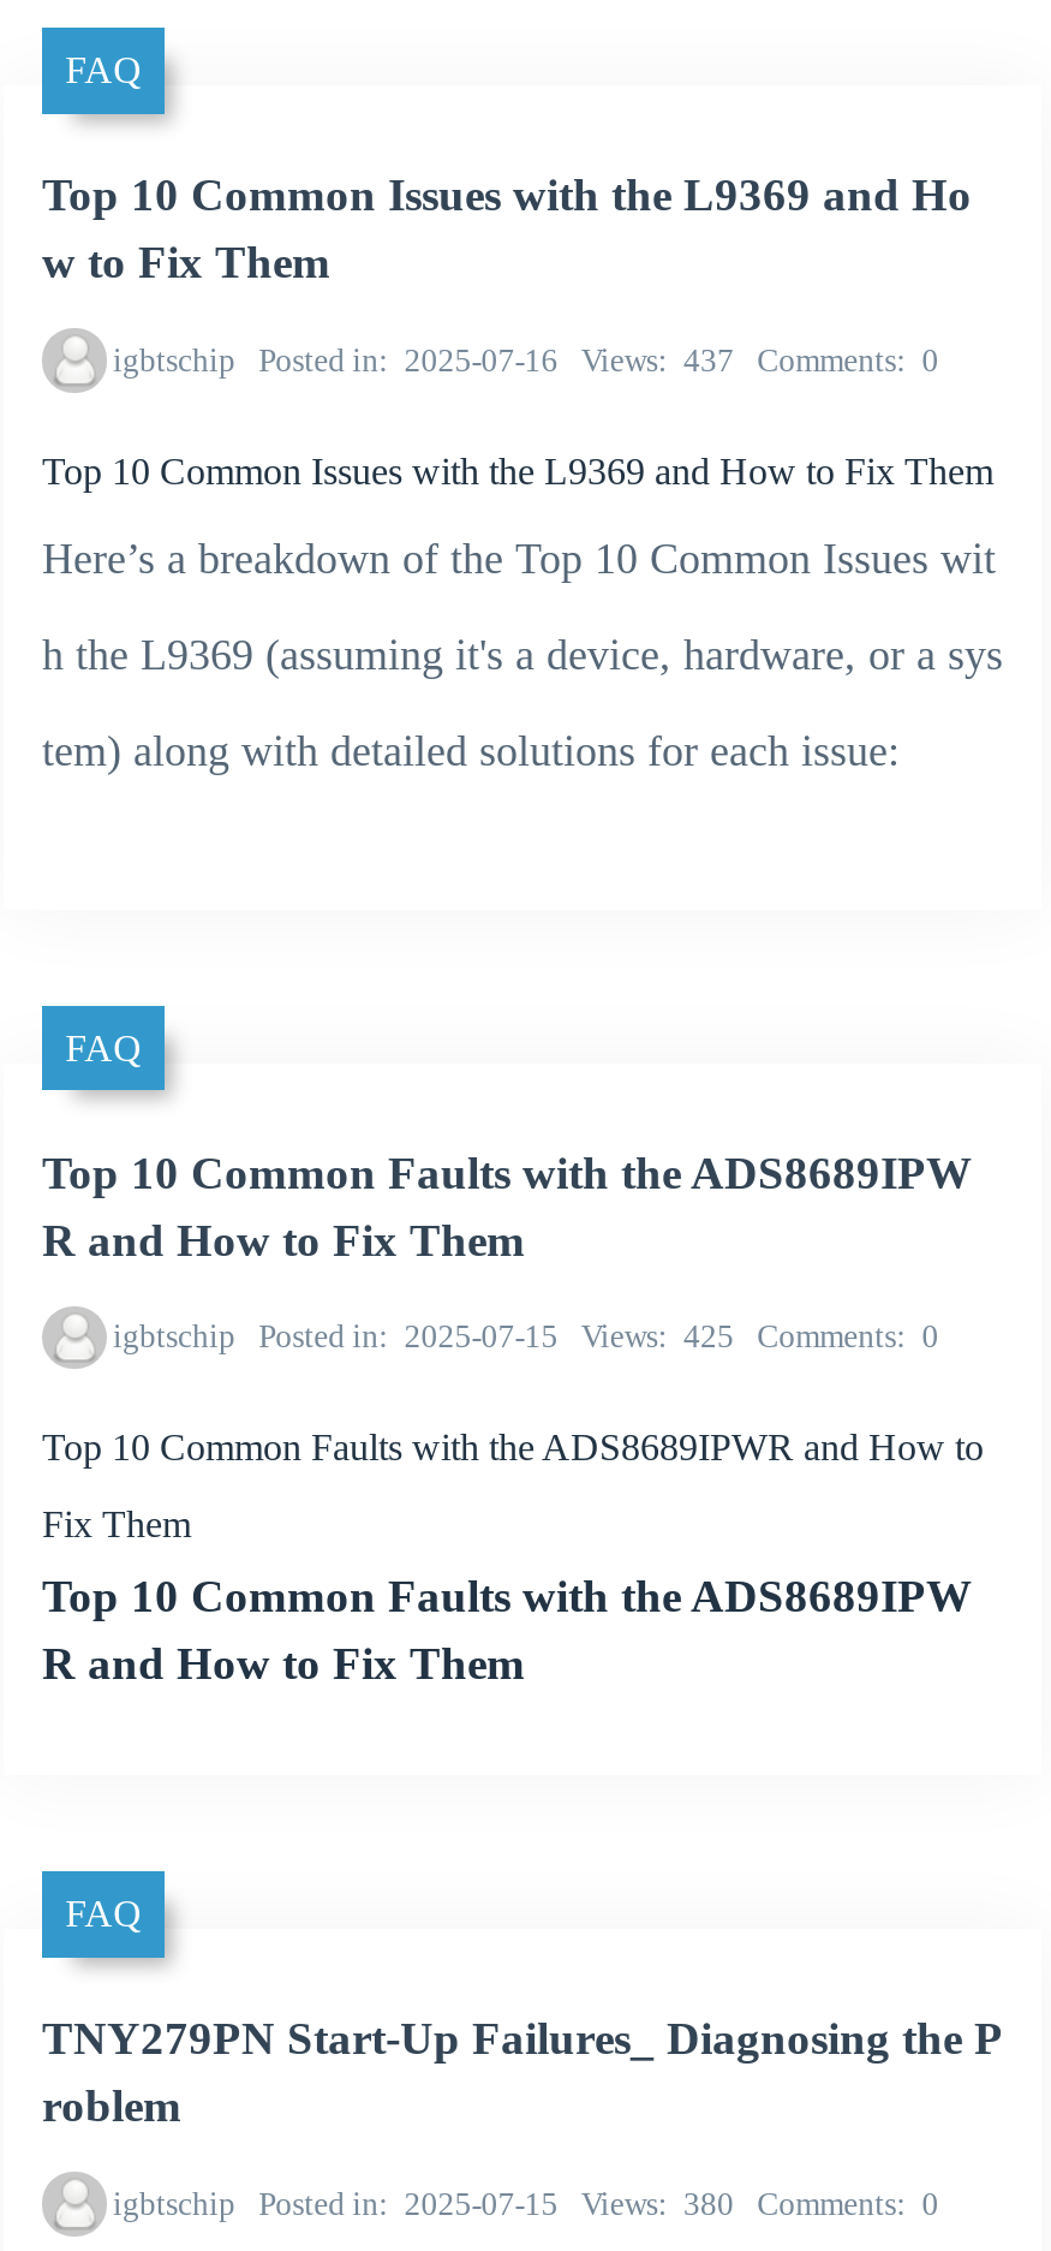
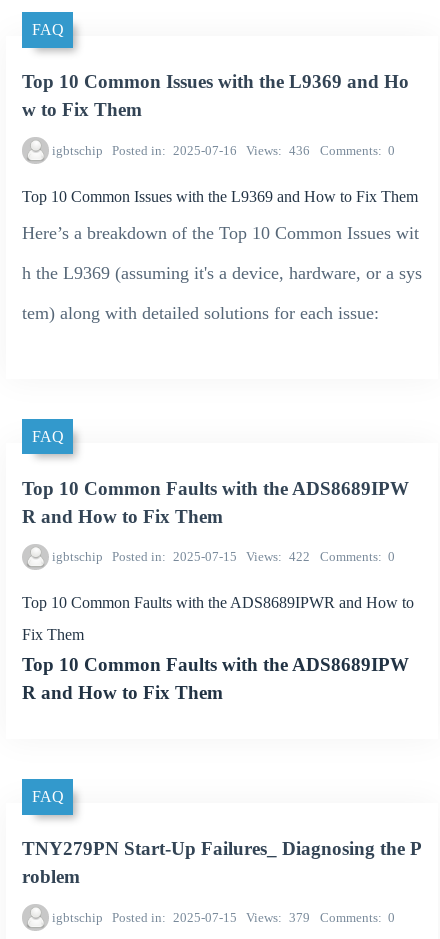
- igbtschip Posted in 2025-07-16 Views 437 Comments 0
+ igbtschip Posted in 2025-07-16 Views 436 Comments 0

- igbtschip Posted in 2025-07-15 Views 425 Comments 0
+ igbtschip Posted in 2025-07-15 Views 422 Comments 0

- igbtschip Posted in 2025-07-15 Views 380 Comments 0
+ igbtschip Posted in 2025-07-15 Views 379 Comments 0
